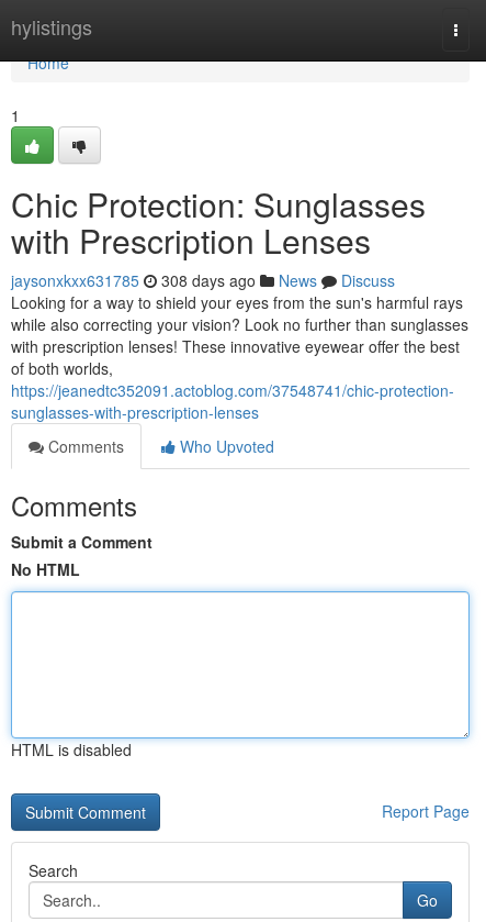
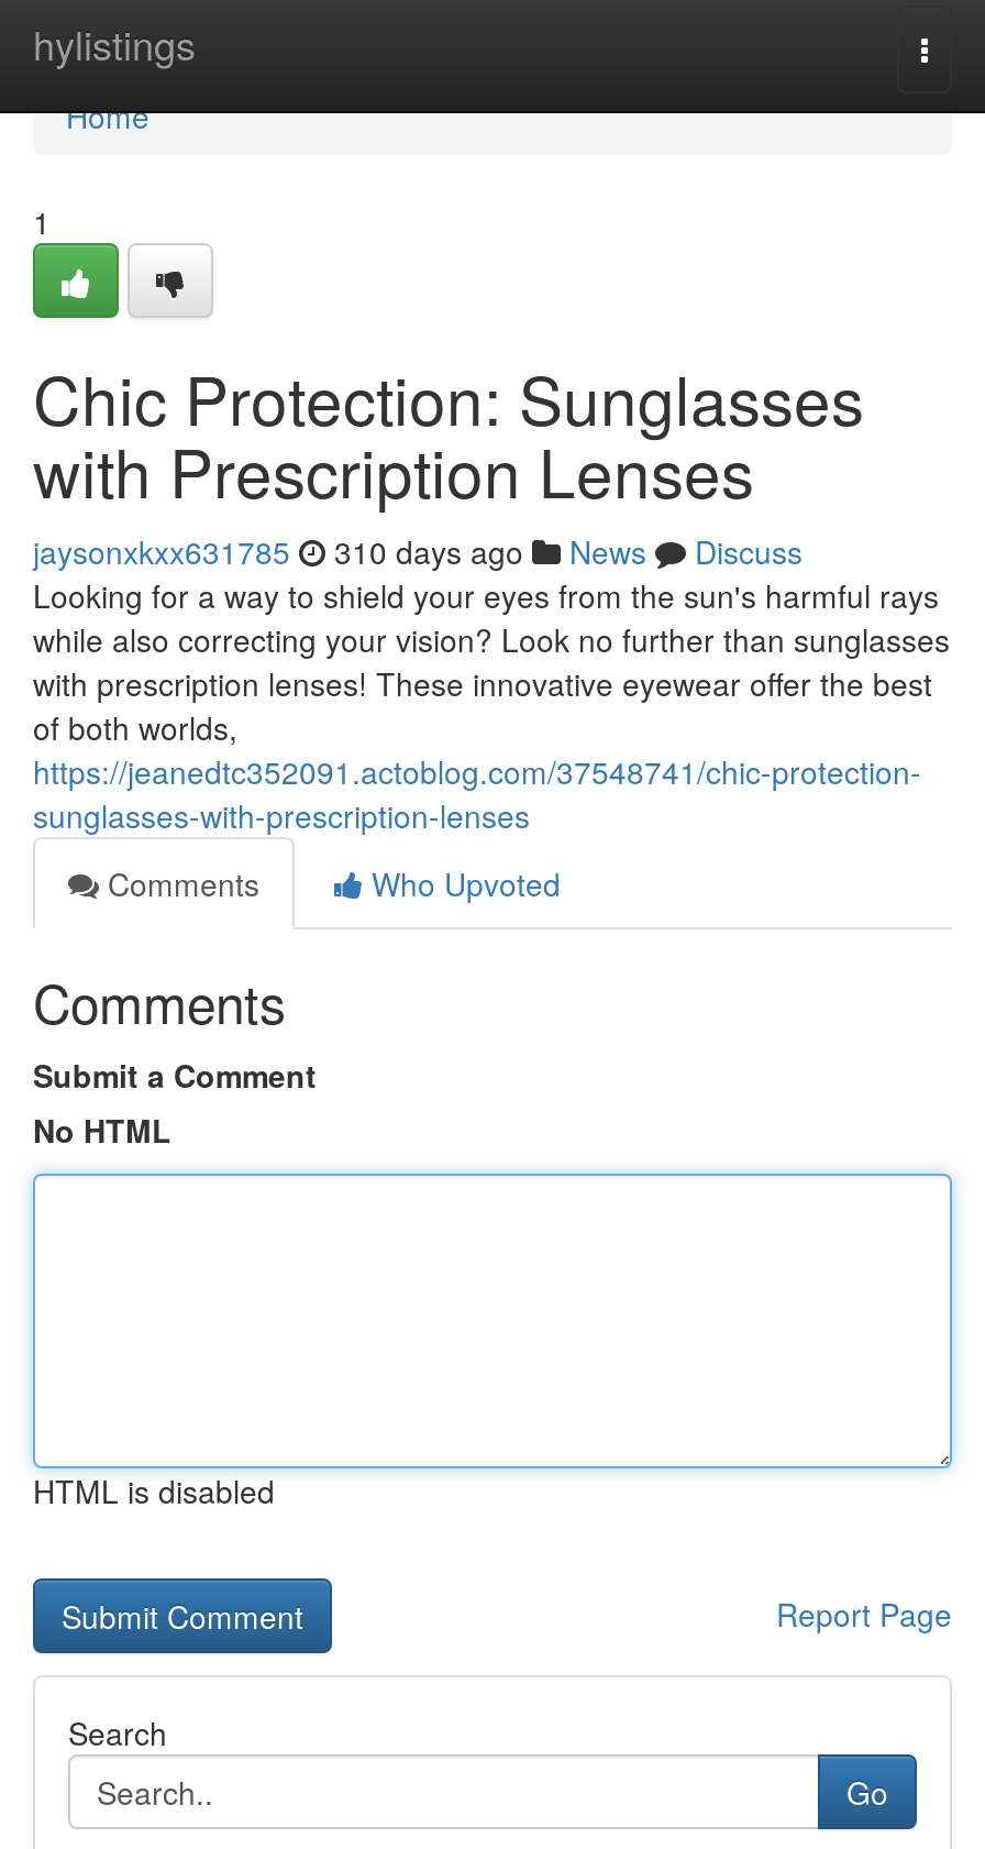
- jaysonxkxx631785 308 days ago News Discuss
+ jaysonxkxx631785 310 days ago News Discuss
